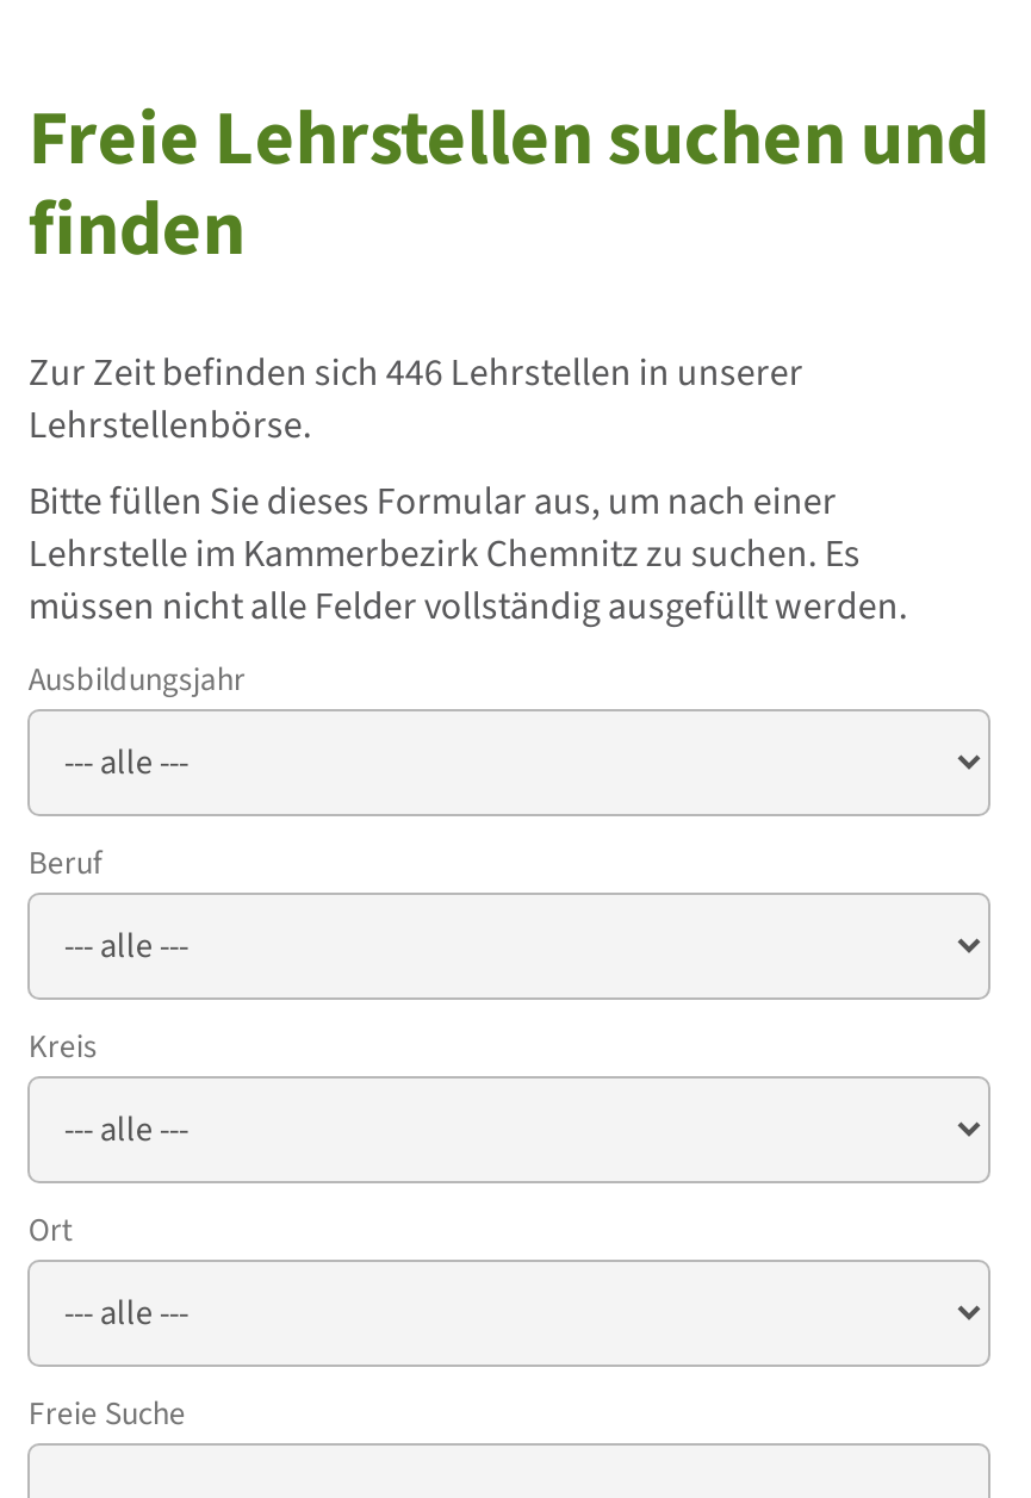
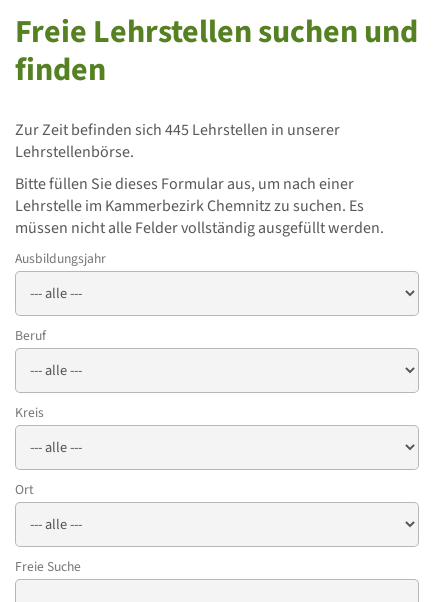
- Zur Zeit befinden sich 446 Lehrstellen in unserer
+ Zur Zeit befinden sich 445 Lehrstellen in unserer
